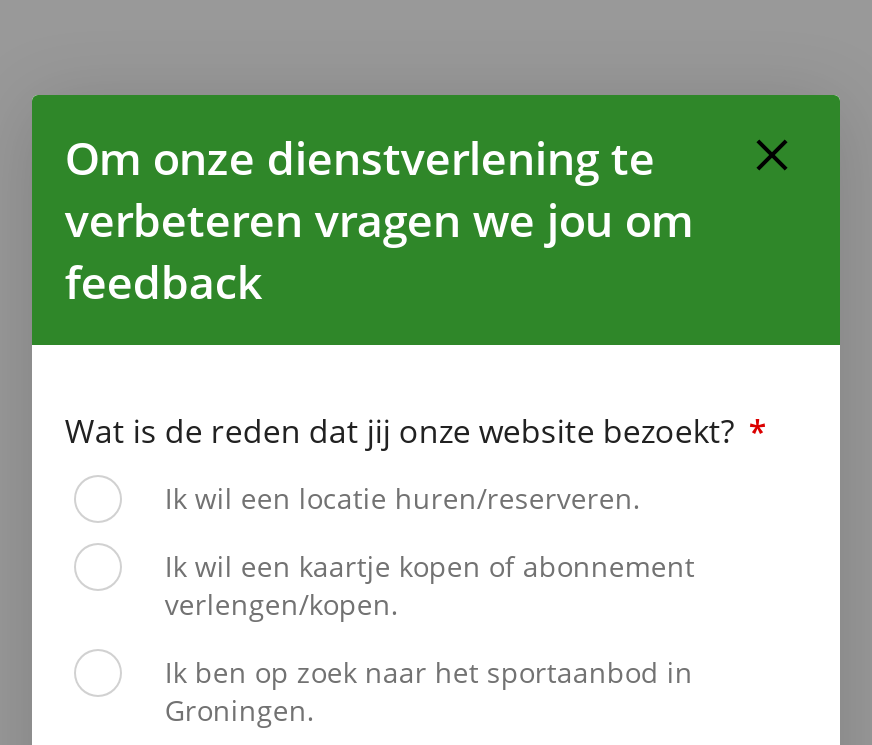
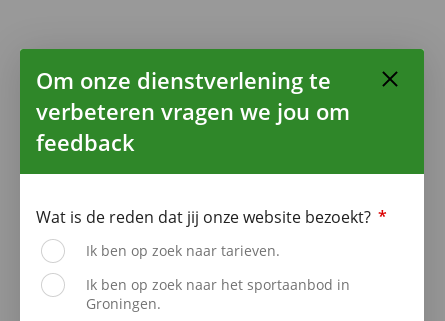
- Ik wil een locatie huren/reserveren.
- Ik wil een kaartje kopen of abonnement
- verlengen/kopen.
+ Ik ben op zoek naar tarieven.
